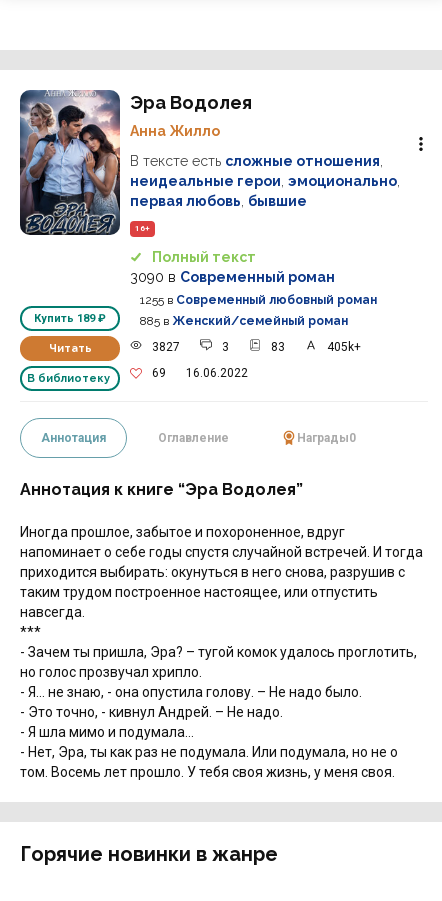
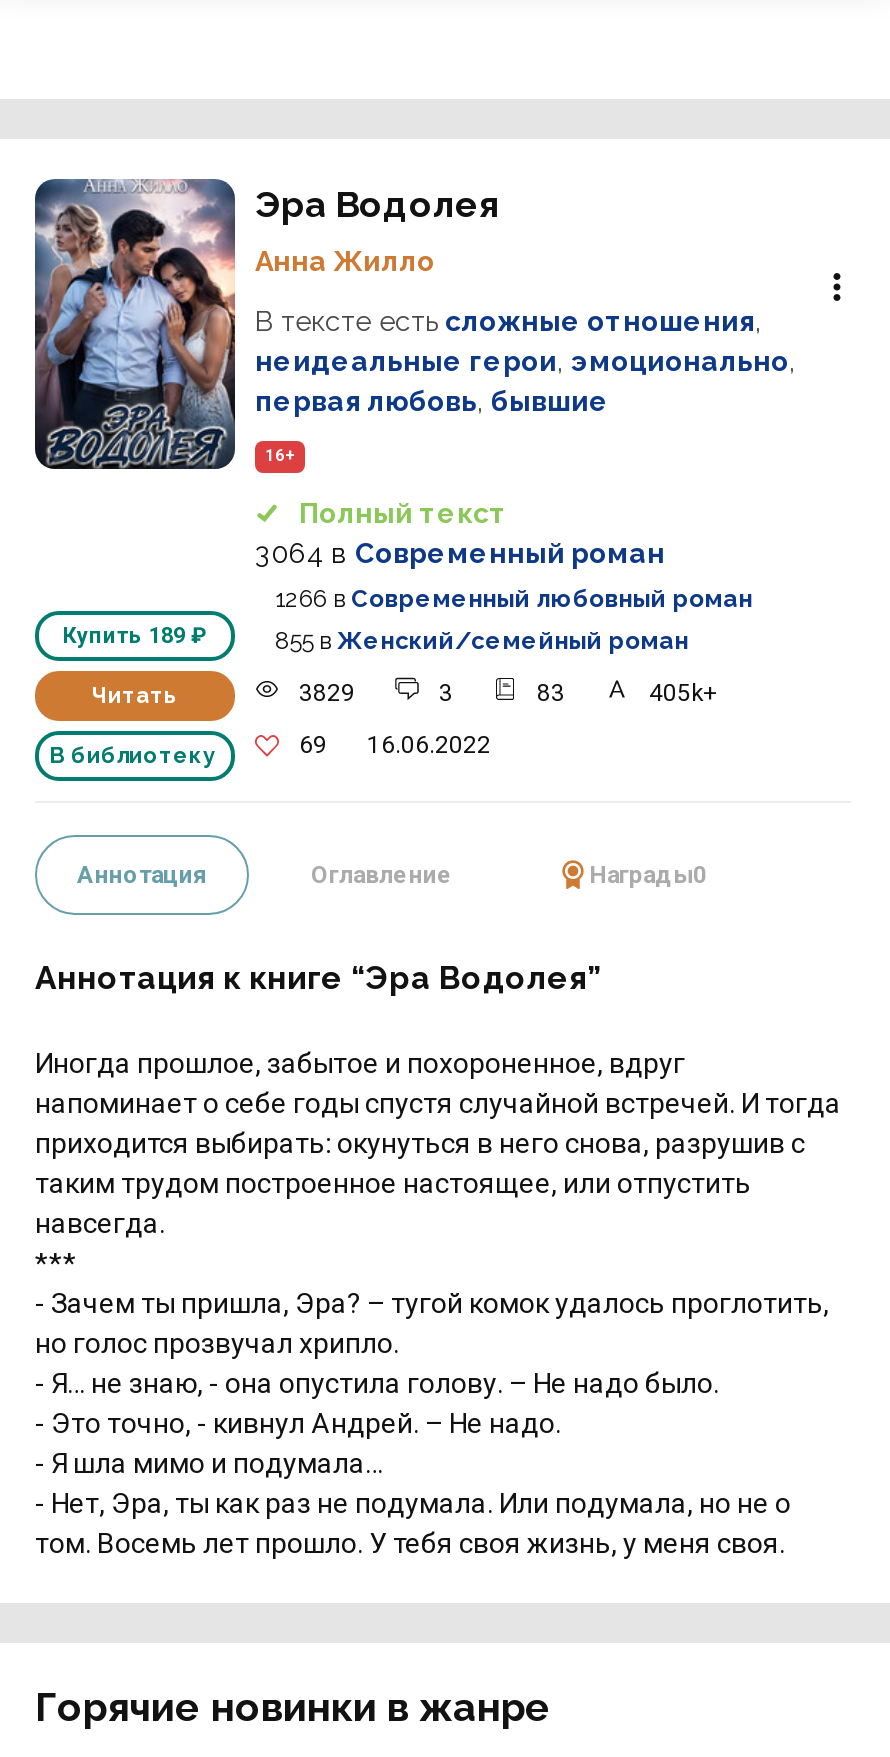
- 3090 в Современный роман
+ 3064 в Современный роман

- 1255 в Современный любовный роман
+ 1266 в Современный любовный роман

- 885 в Женский/семейный роман
+ 855 в Женский/семейный роман

- 3827
+ 3829
